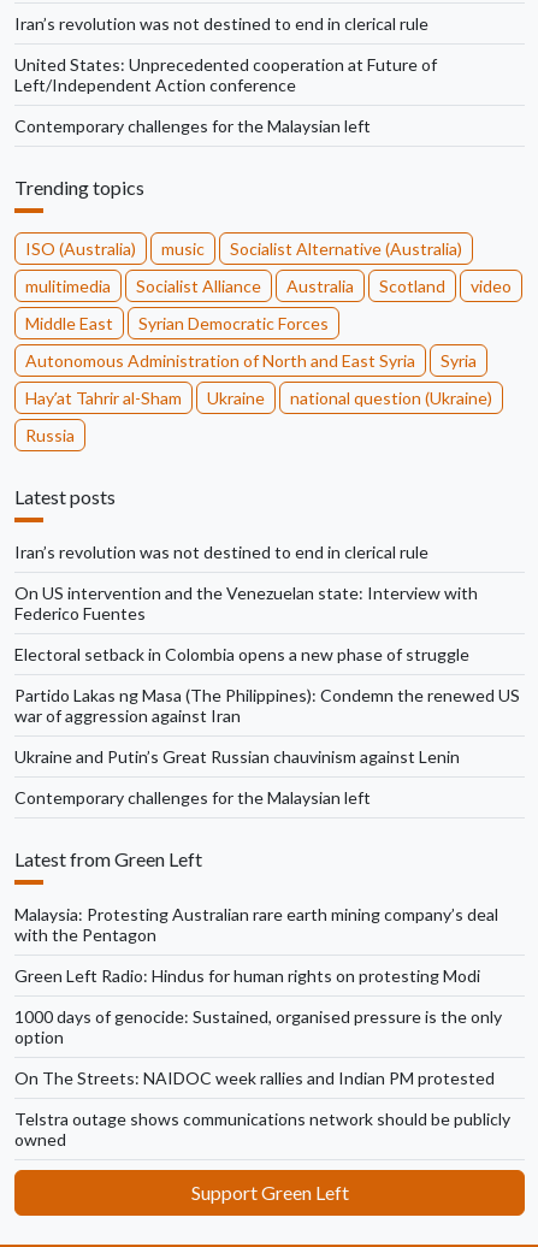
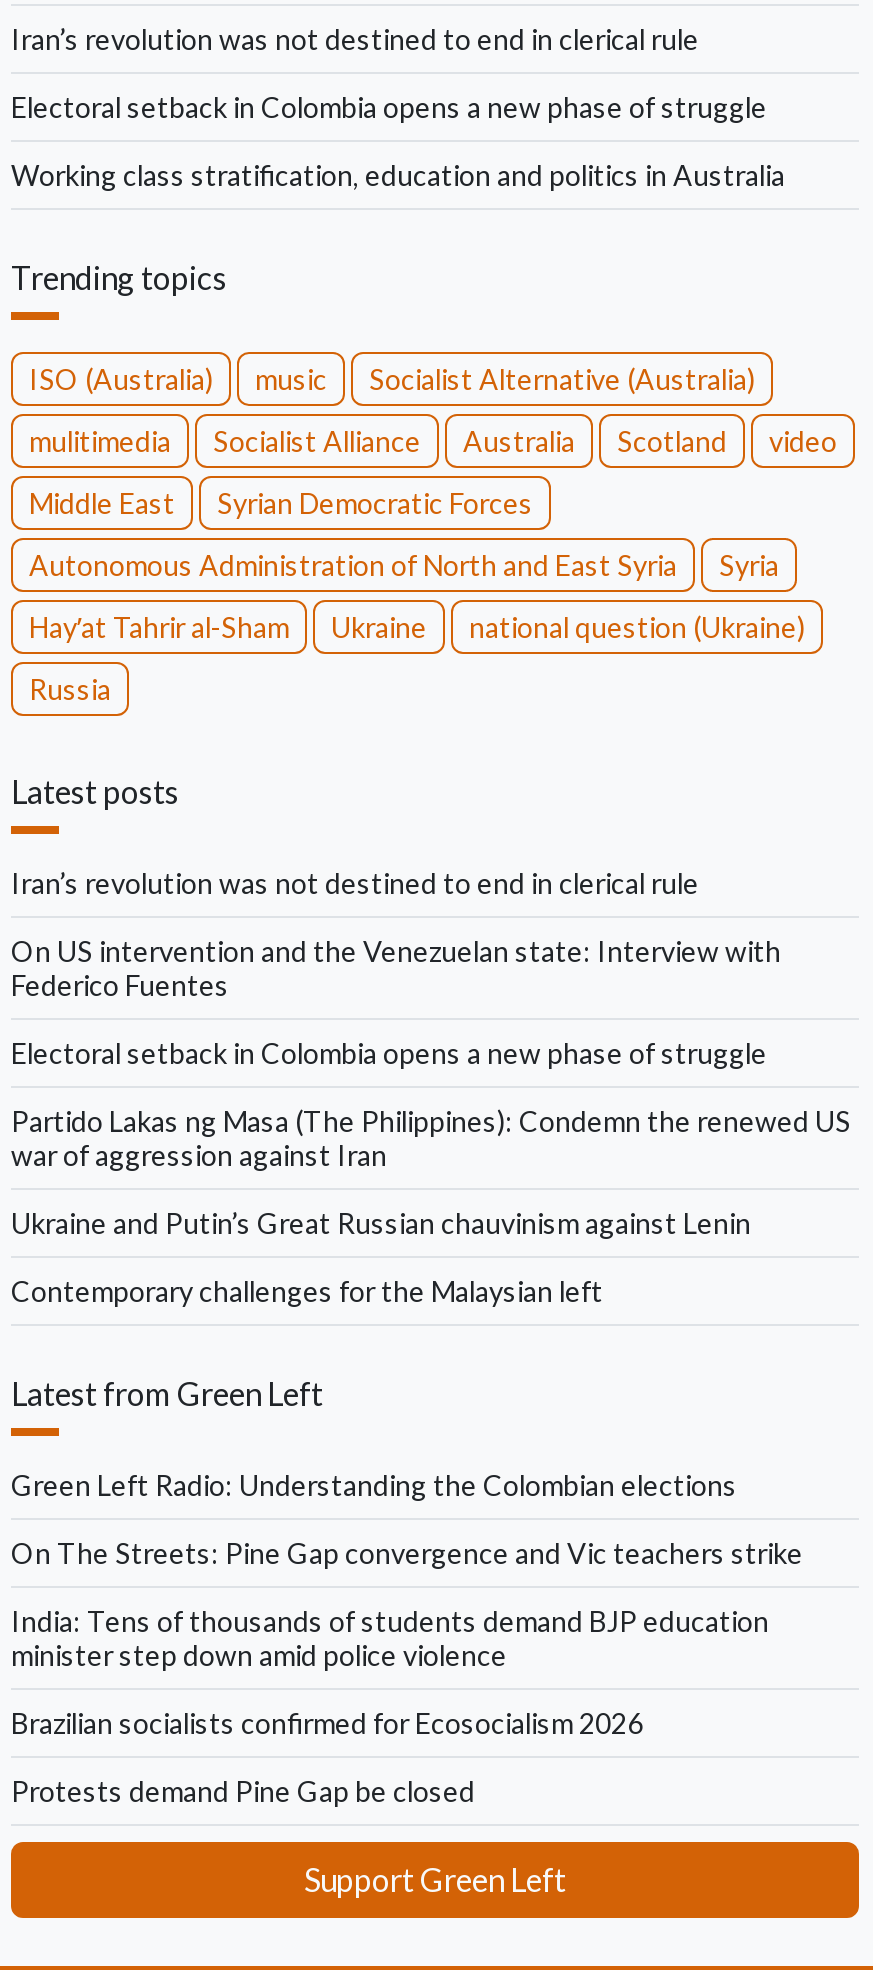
- United States: Unprecedented cooperation at Future of
- Left/Independent Action conference
+ Electoral setback in Colombia opens a new phase of struggle

- Contemporary challenges for the Malaysian left
+ Working class stratification, education and politics in Australia

- Malaysia: Protesting Australian rare earth mining company’s deal
- with the Pentagon
+ Green Left Radio: Understanding the Colombian elections

- Green Left Radio: Hindus for human rights on protesting Modi
+ On The Streets: Pine Gap convergence and Vic teachers strike

- 1000 days of genocide: Sustained, organised pressure is the only
- option
+ India: Tens of thousands of students demand BJP education
+ minister step down amid police violence

- On The Streets: NAIDOC week rallies and Indian PM protested
+ Brazilian socialists confirmed for Ecosocialism 2026

- Telstra outage shows communications network should be publicly
- owned
+ Protests demand Pine Gap be closed
